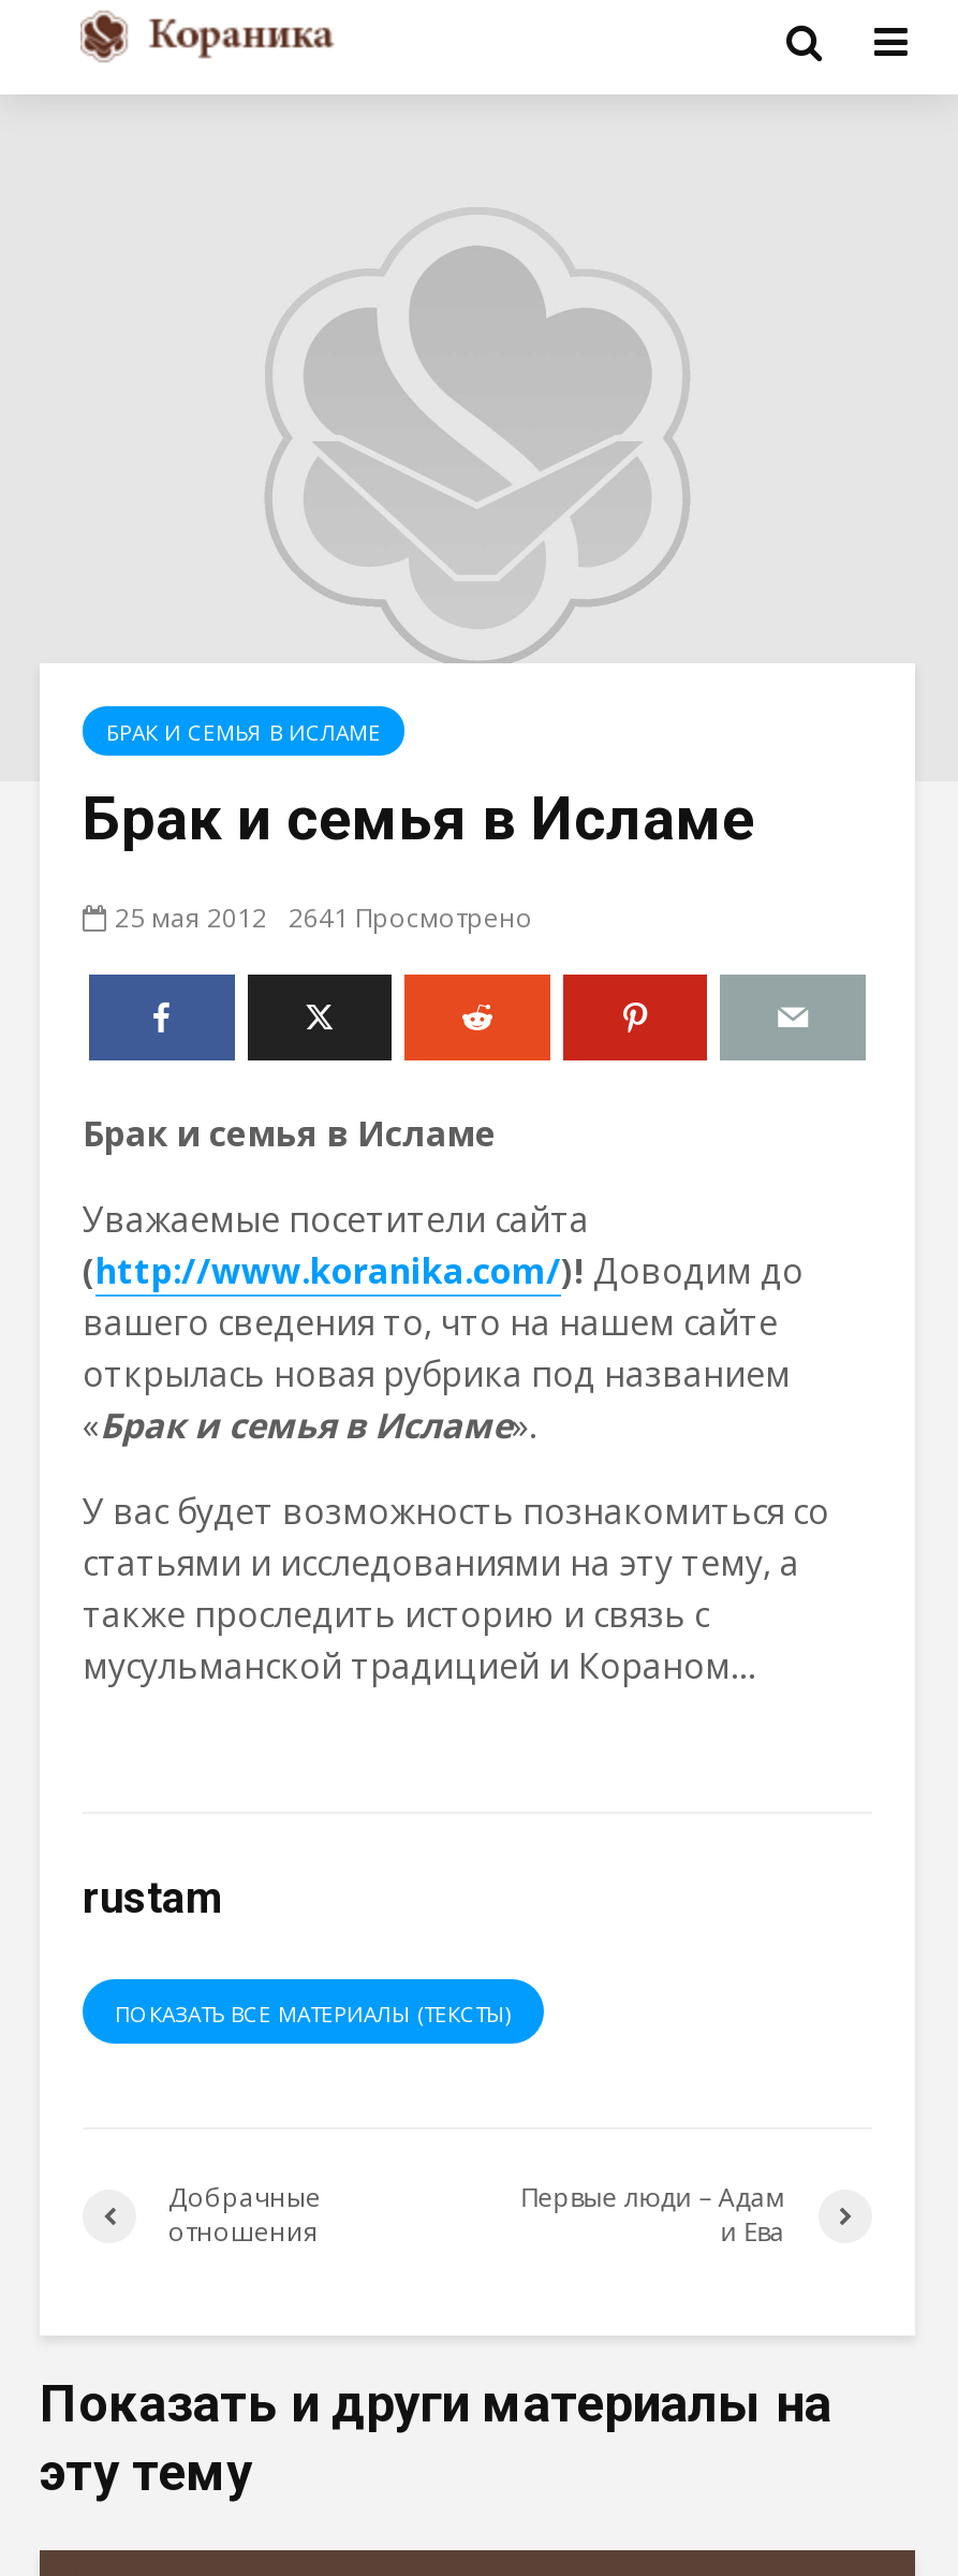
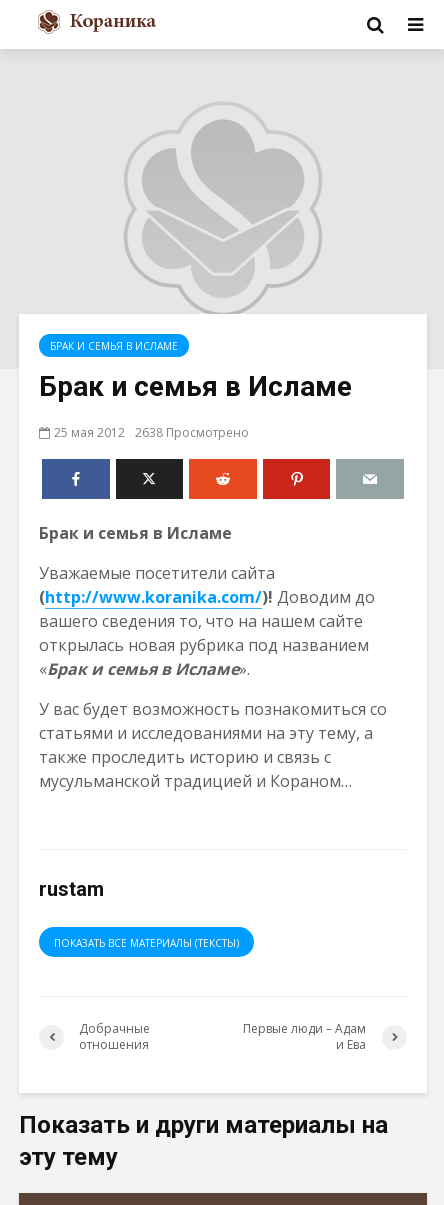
- 25 мая 2012 2641 Просмотрено
+ 25 мая 2012 2638 Просмотрено
